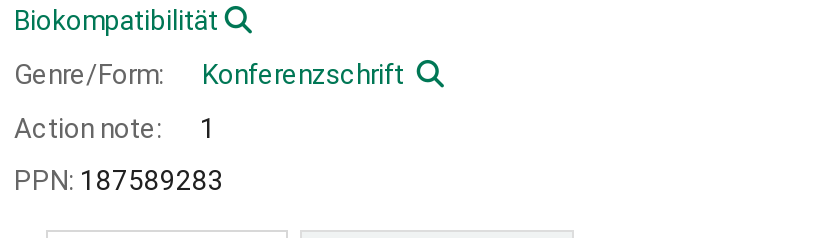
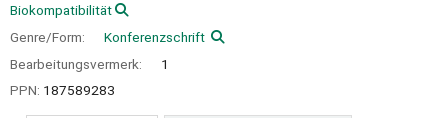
- Action note:
+ Bearbeitungsvermerk:
